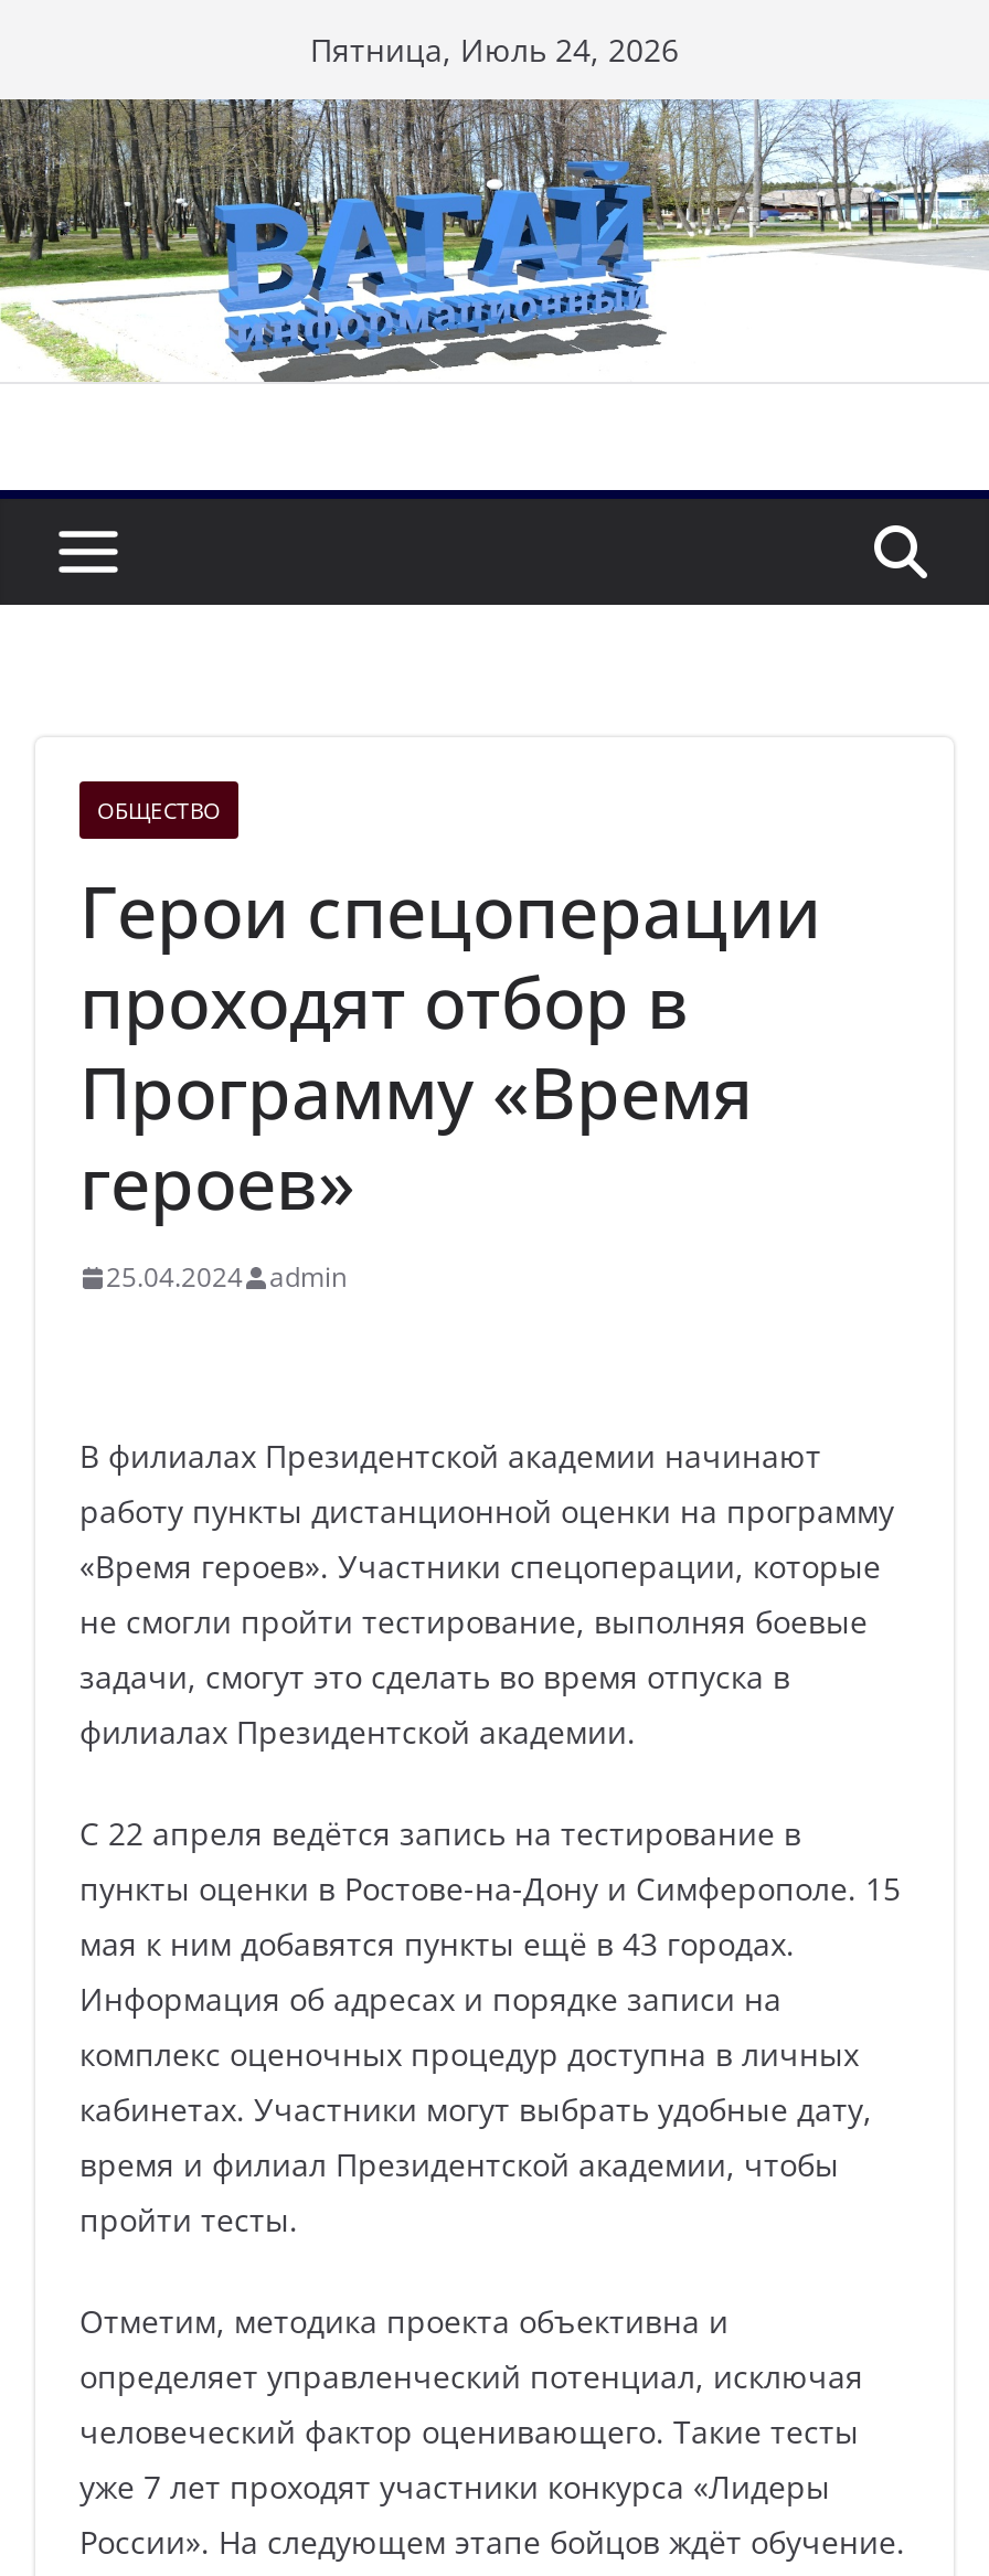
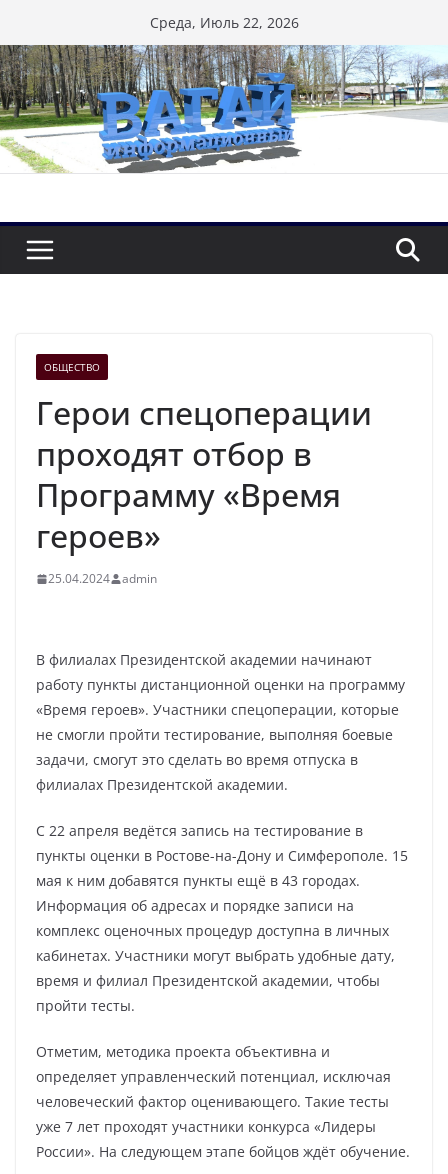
- Пятница, Июль 24, 2026
+ Среда, Июль 22, 2026
